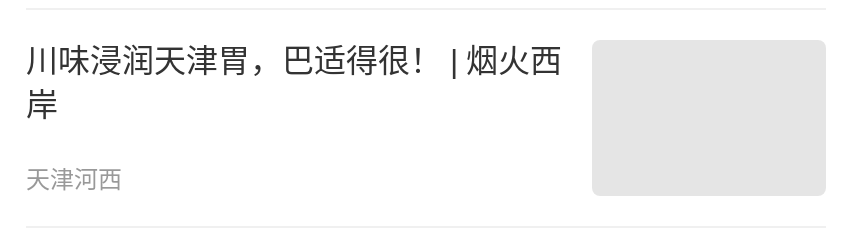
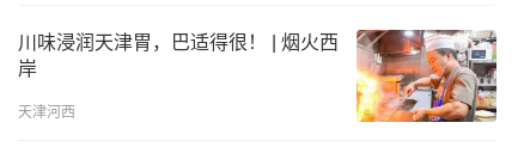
+ [image]
